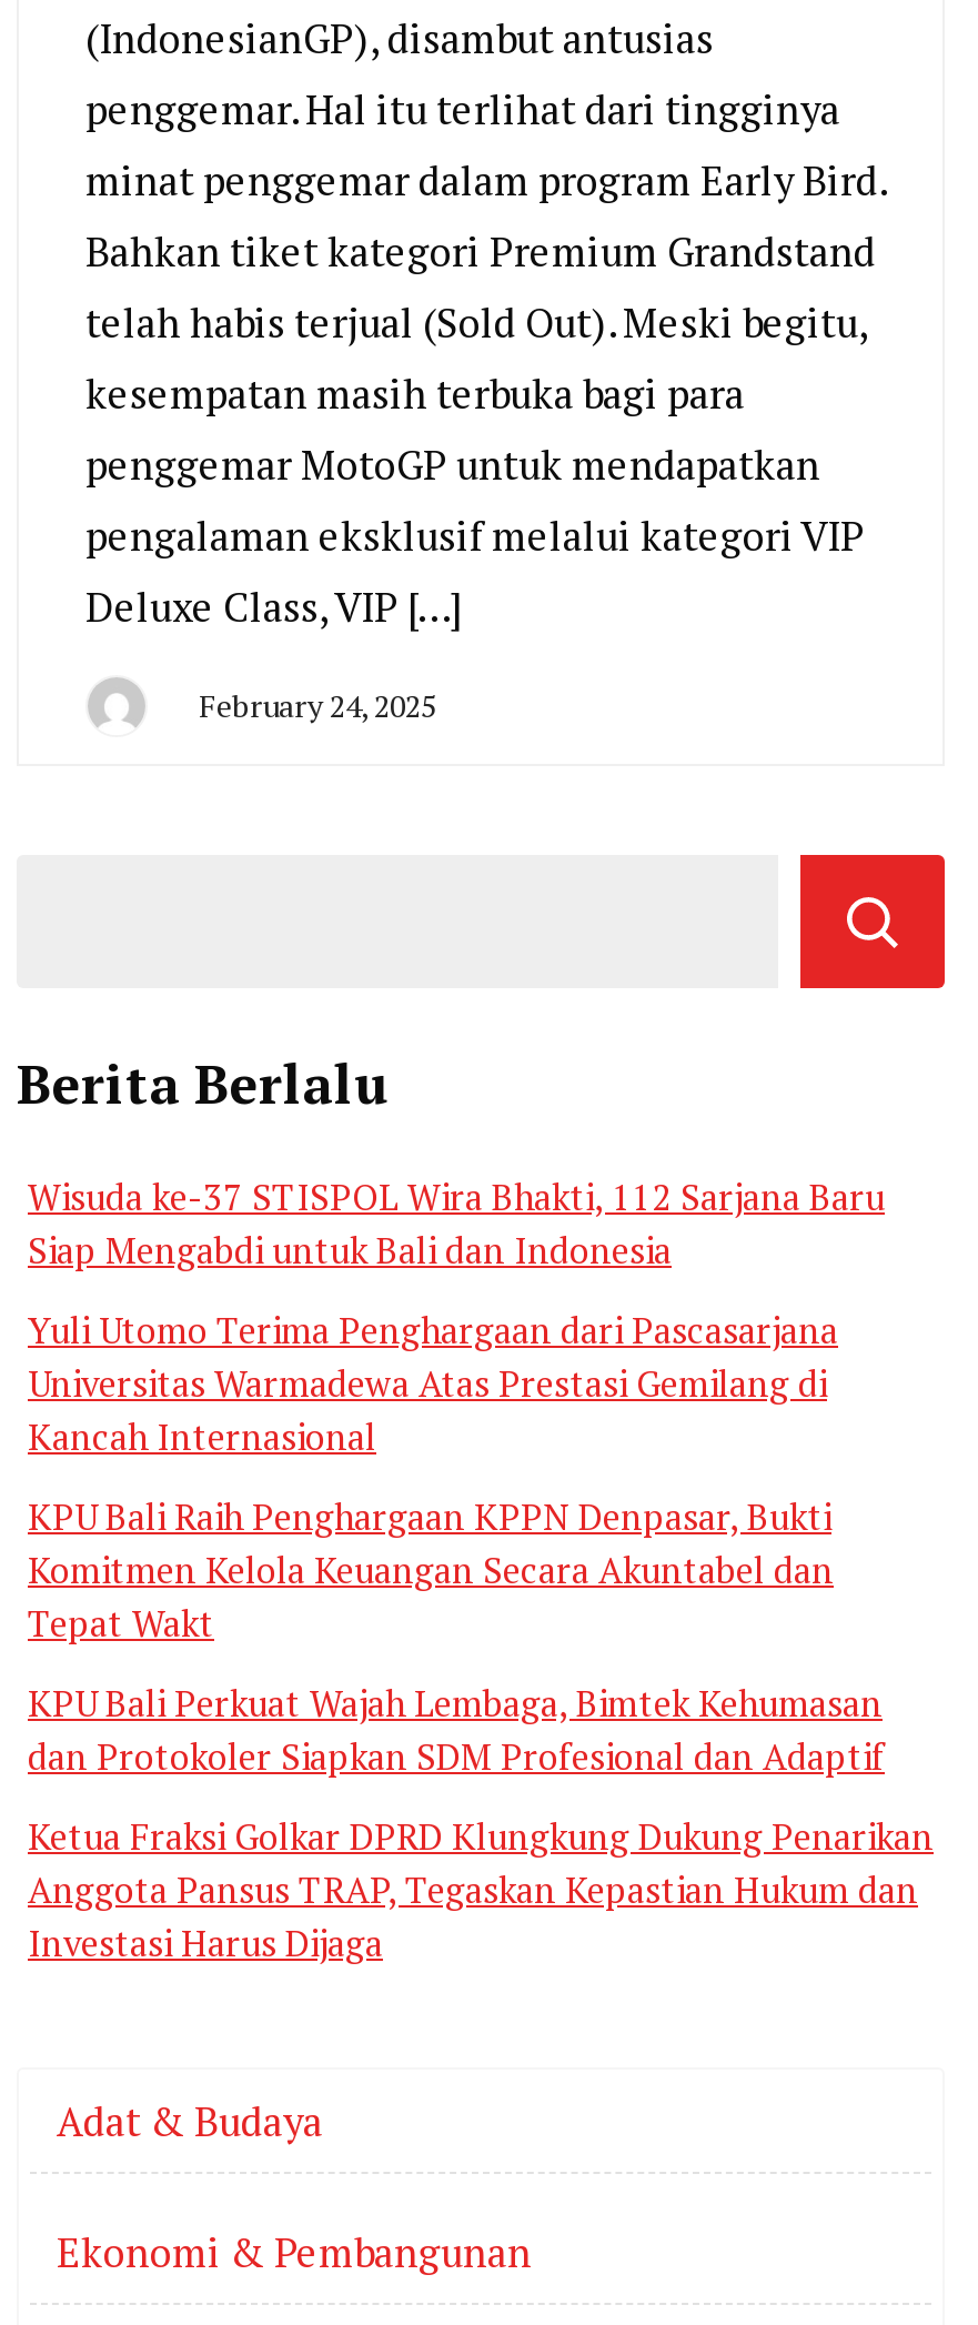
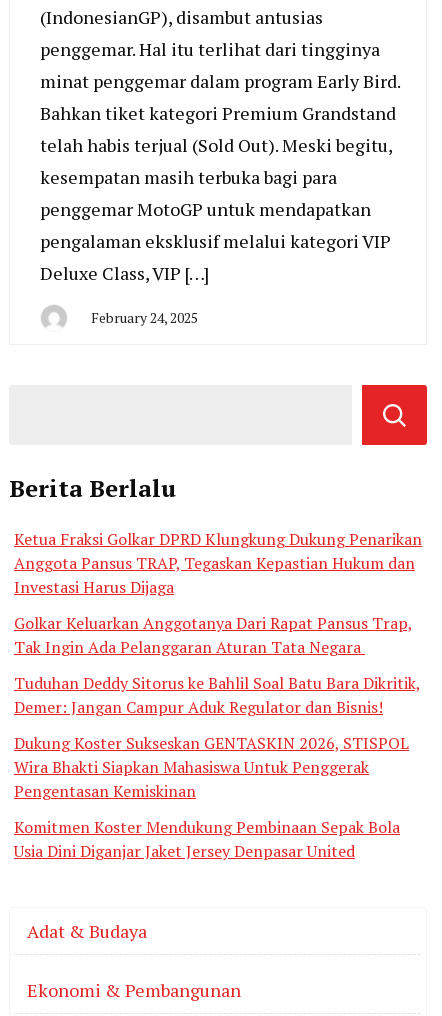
- Wisuda ke-37 STISPOL Wira Bhakti, 112 Sarjana Baru
- Siap Mengabdi untuk Bali dan Indonesia
- Yuli Utomo Terima Penghargaan dari Pascasarjana
- Universitas Warmadewa Atas Prestasi Gemilang di
- Kancah Internasional
- KPU Bali Raih Penghargaan KPPN Denpasar, Bukti
- Komitmen Kelola Keuangan Secara Akuntabel dan
- Tepat Wakt
- KPU Bali Perkuat Wajah Lembaga, Bimtek Kehumasan
- dan Protokoler Siapkan SDM Profesional dan Adaptif

moved up: Ketua Fraksi Golkar DPRD Klungkung Dukung Penarikan | Anggota Pansus TRAP, Tegaskan Kepastian Hukum dan | Investasi Harus Dijaga

+ Golkar Keluarkan Anggotanya Dari Rapat Pansus Trap,
+ Tak Ingin Ada Pelanggaran Aturan Tata Negara
+ Tuduhan Deddy Sitorus ke Bahlil Soal Batu Bara Dikritik,
+ Demer: Jangan Campur Aduk Regulator dan Bisnis!
+ Dukung Koster Sukseskan GENTASKIN 2026, STISPOL
+ Wira Bhakti Siapkan Mahasiswa Untuk Penggerak
+ Pengentasan Kemiskinan
+ Komitmen Koster Mendukung Pembinaan Sepak Bola
+ Usia Dini Diganjar Jaket Jersey Denpasar United
